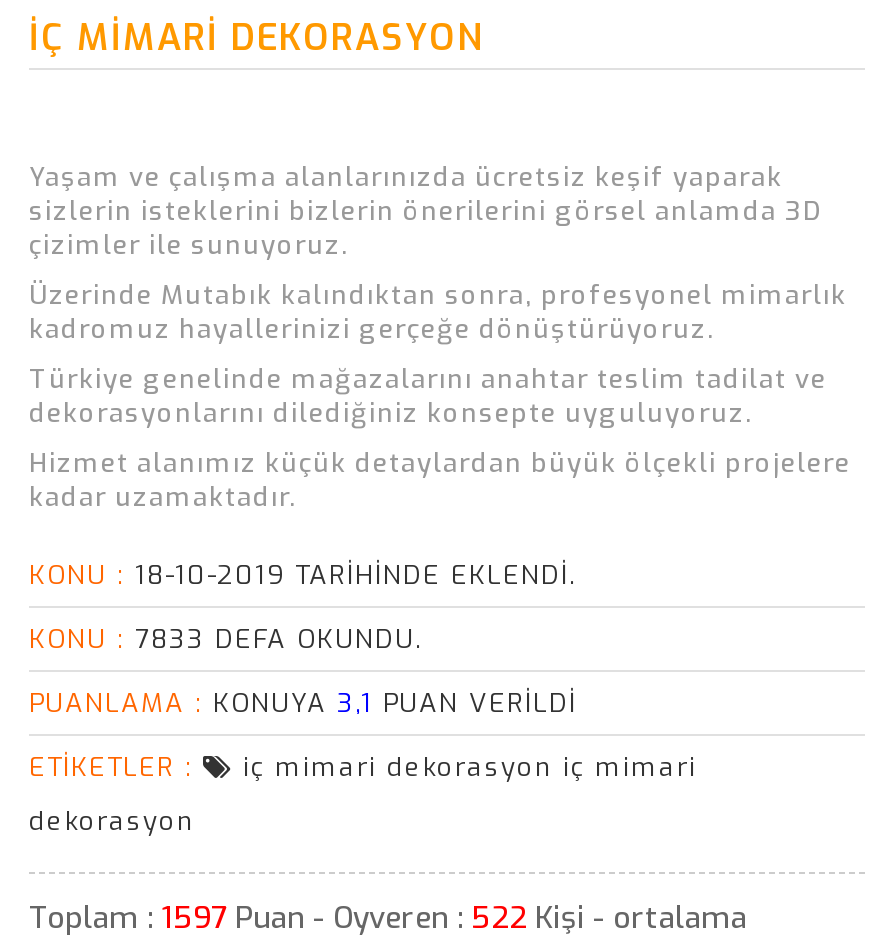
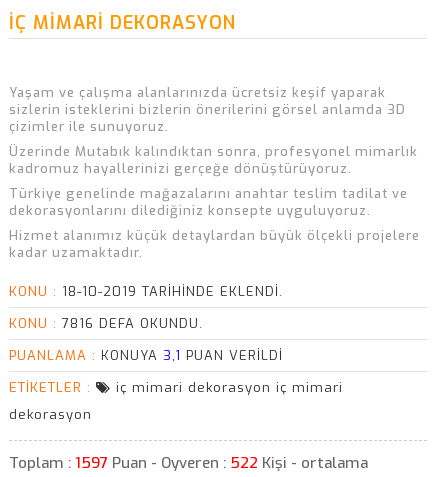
- KONU : 7833 DEFA OKUNDU.
+ KONU : 7816 DEFA OKUNDU.
